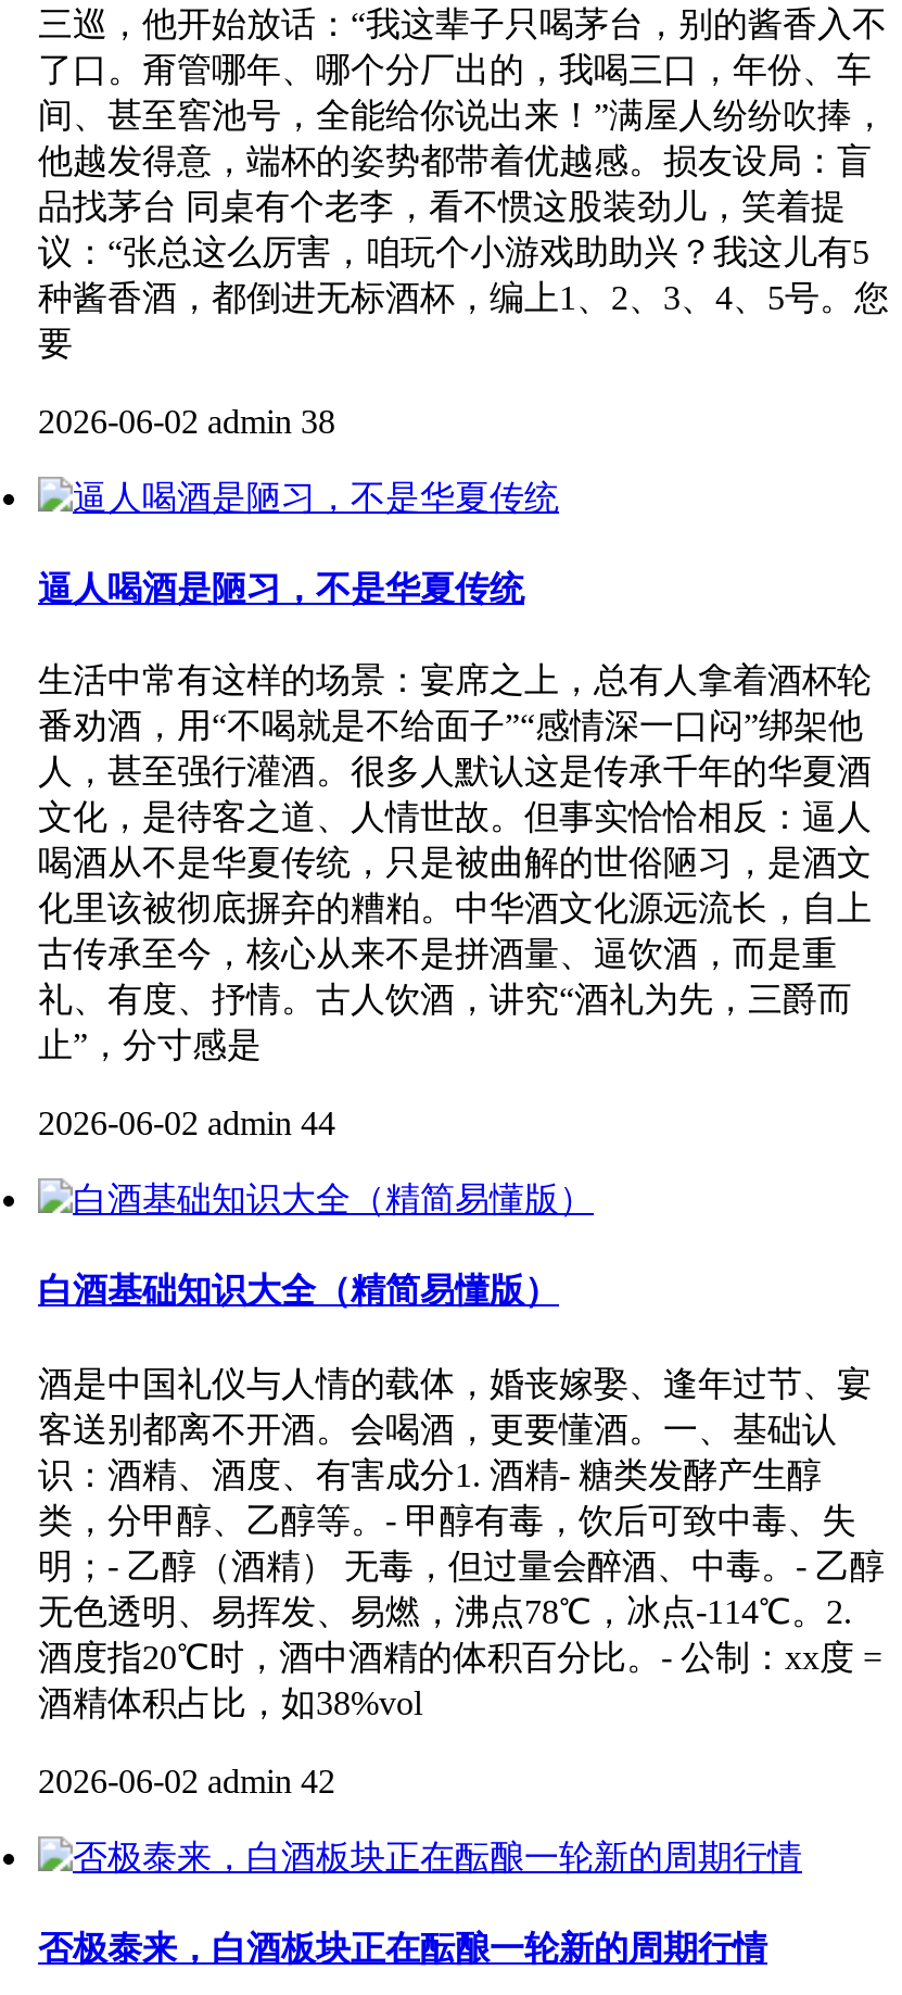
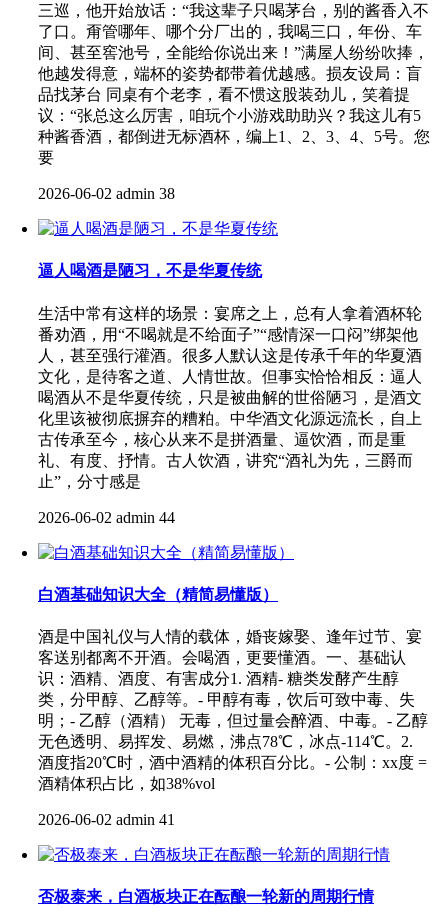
- 2026-06-02 admin 42
+ 2026-06-02 admin 41
